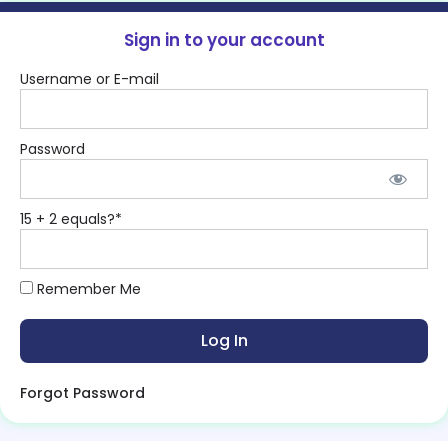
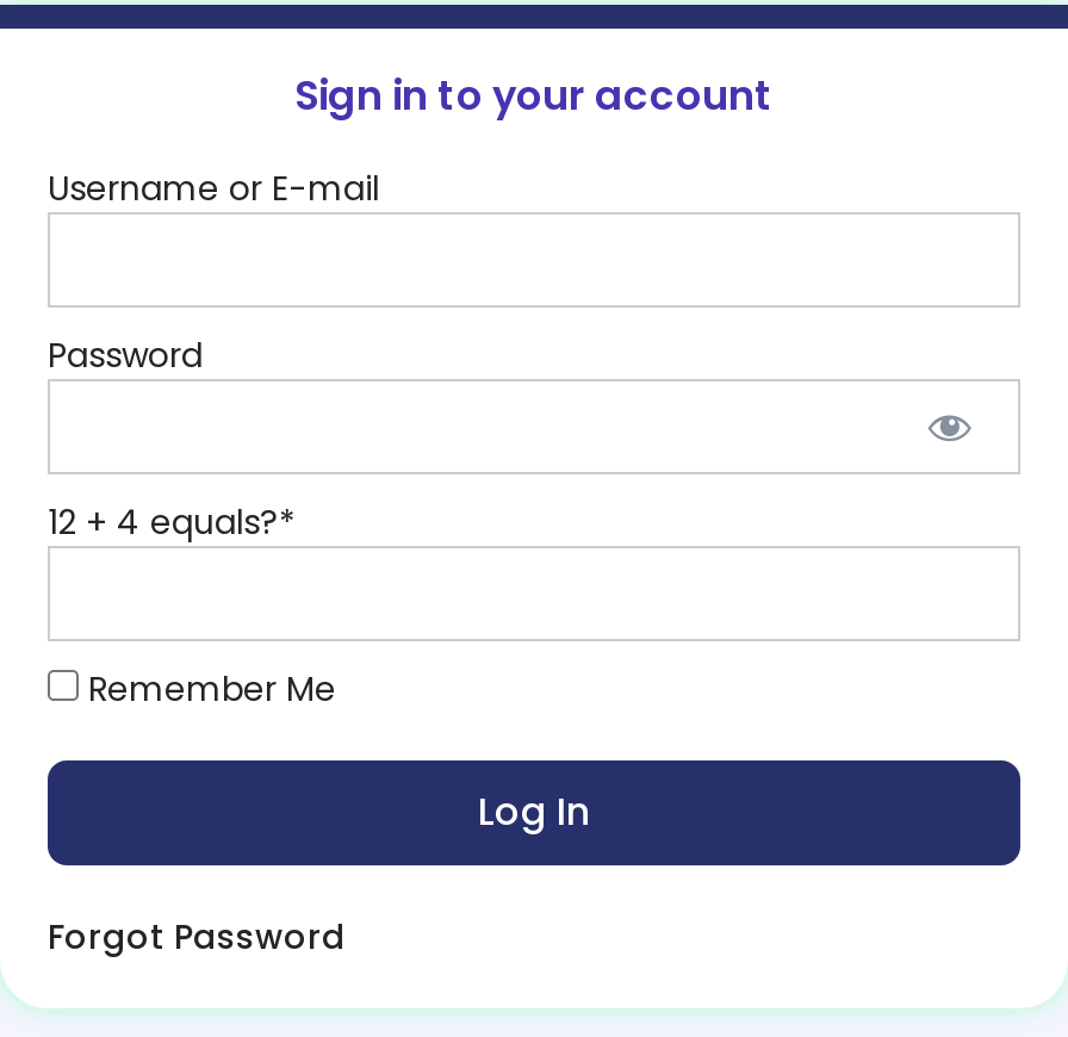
- 15 + 2 equals?*
+ 12 + 4 equals?*
